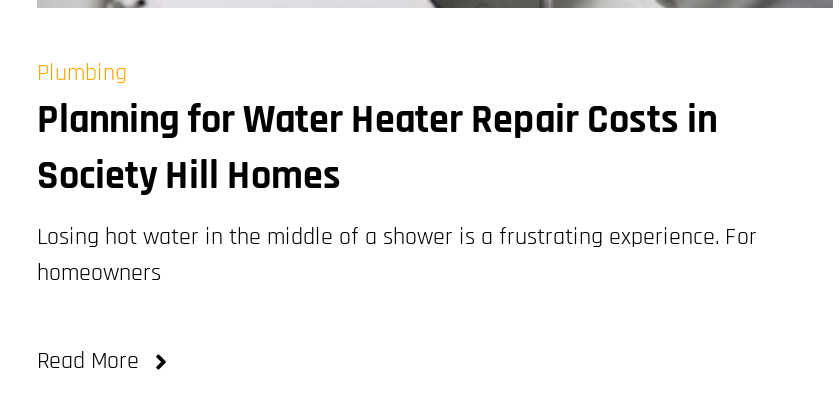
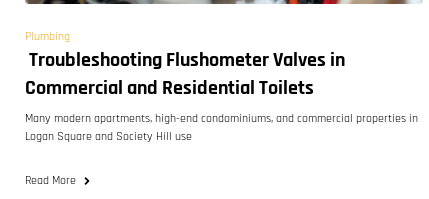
- Planning for Water Heater Repair Costs in
- Society Hill Homes
- Losing hot water in the middle of a shower is a frustrating experience. For
- homeowners
+ Troubleshooting Flushometer Valves in
+ Commercial and Residential Toilets
+ Many modern apartments, high-end condominiums, and commercial properties in
+ Logan Square and Society Hill use
